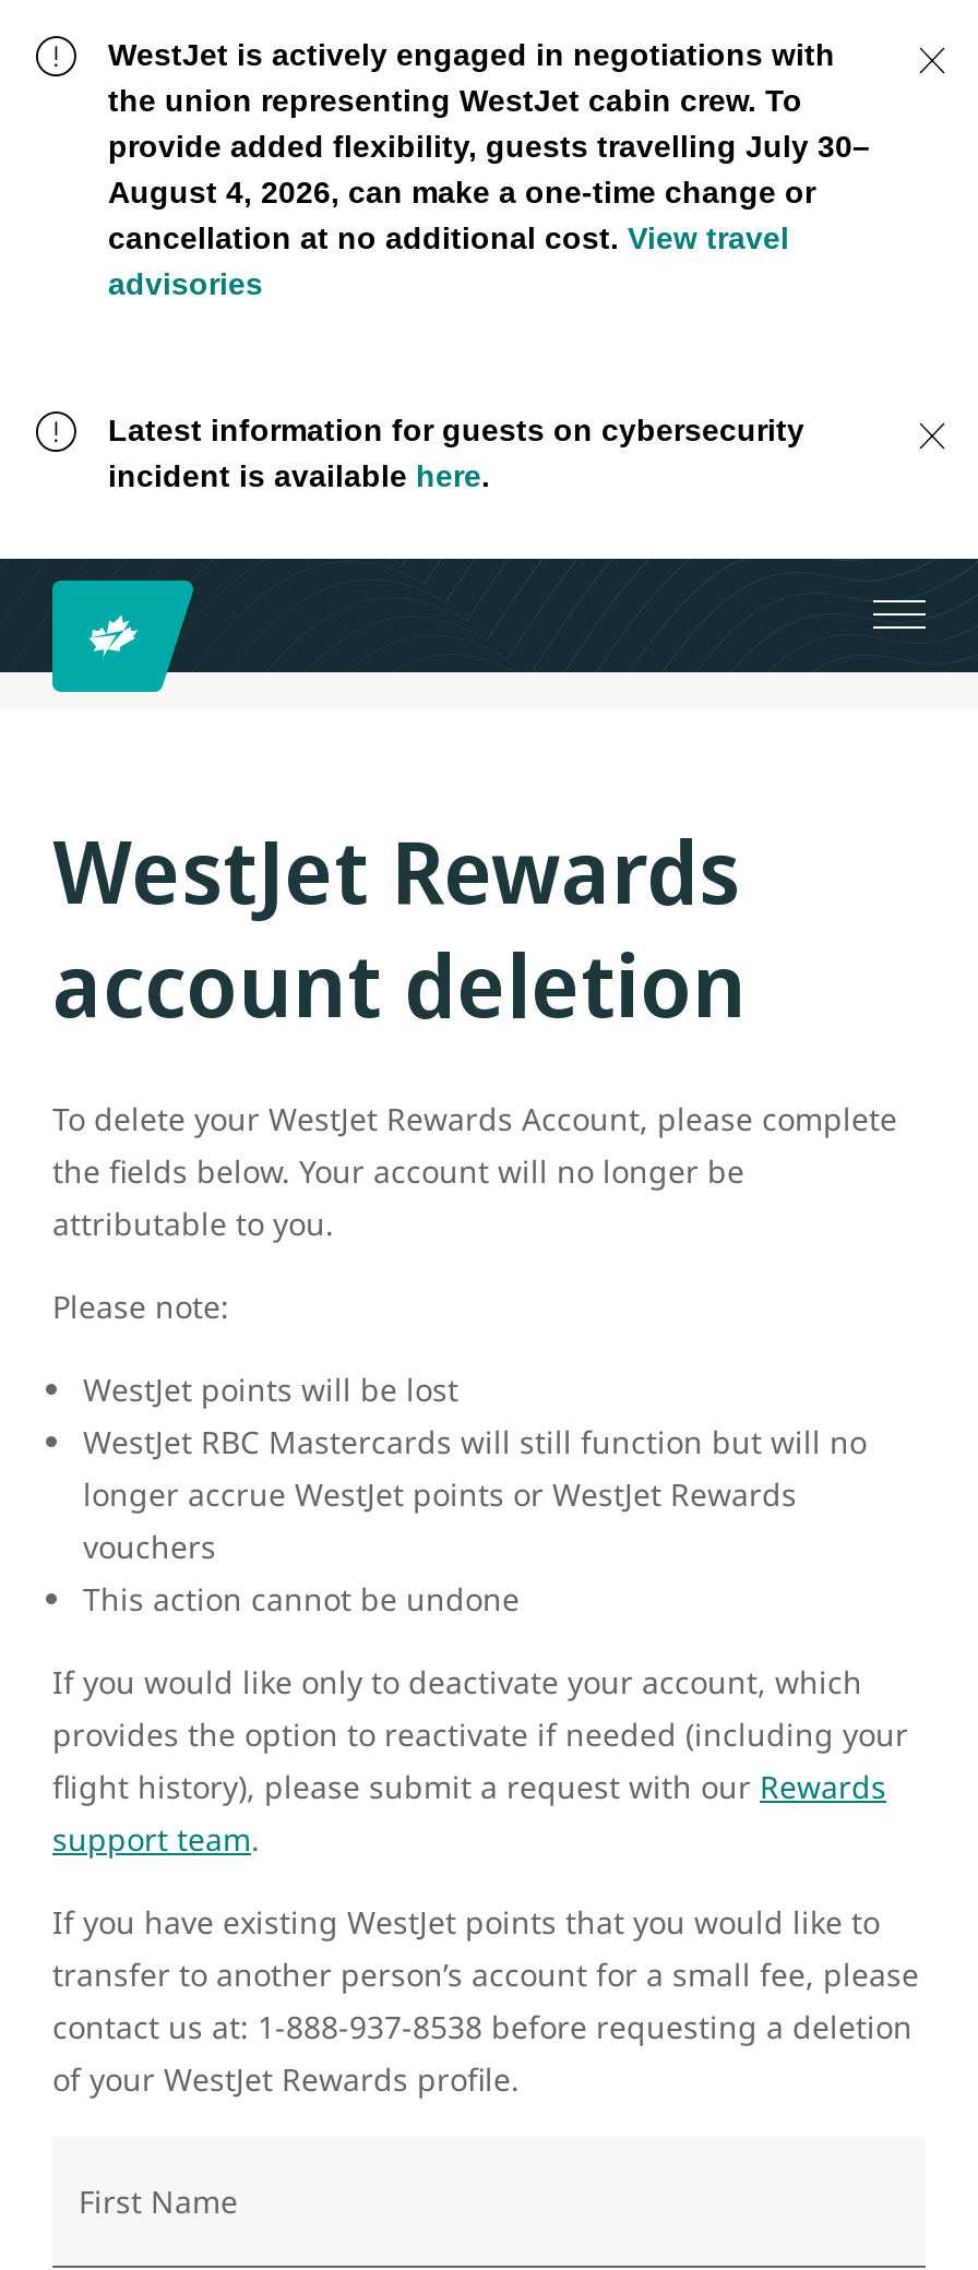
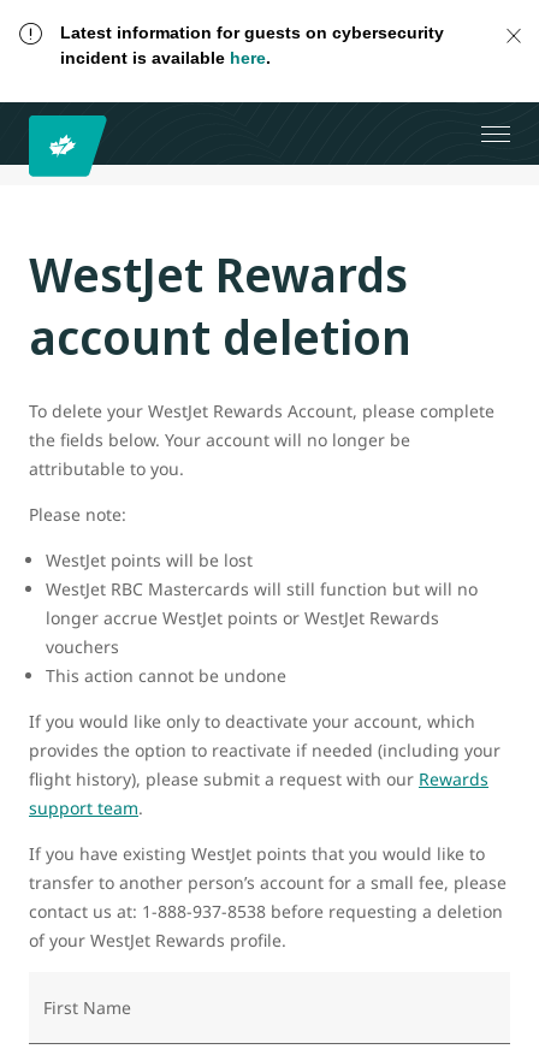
- WestJet is actively engaged in negotiations with
- the union representing WestJet cabin crew. To
- provide added flexibility, guests travelling July 30–
- August 4, 2026, can make a one-time change or
- cancellation at no additional cost. View travel
- advisories
